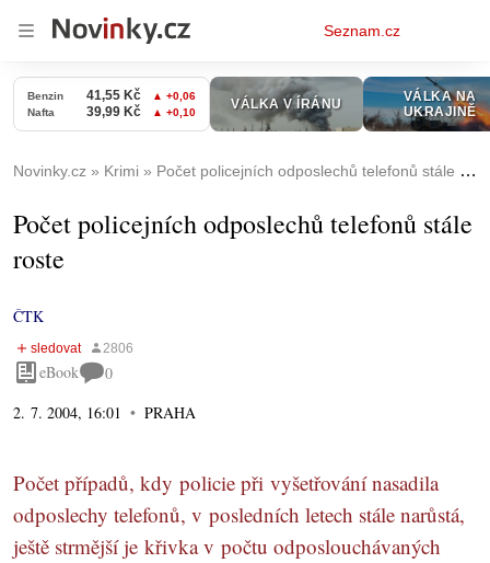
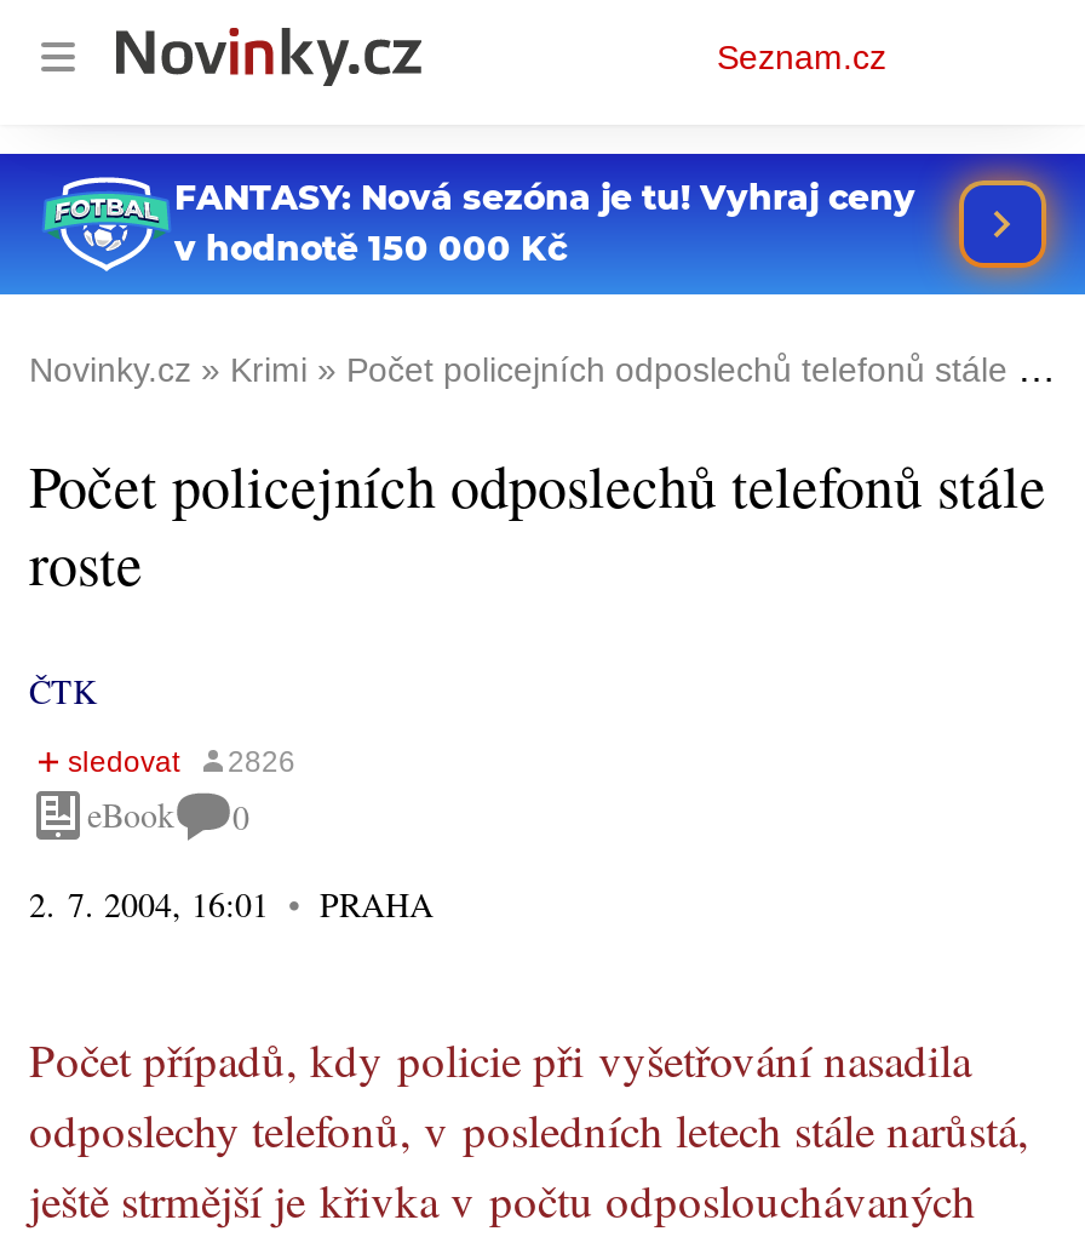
- [image]
+ [image]
